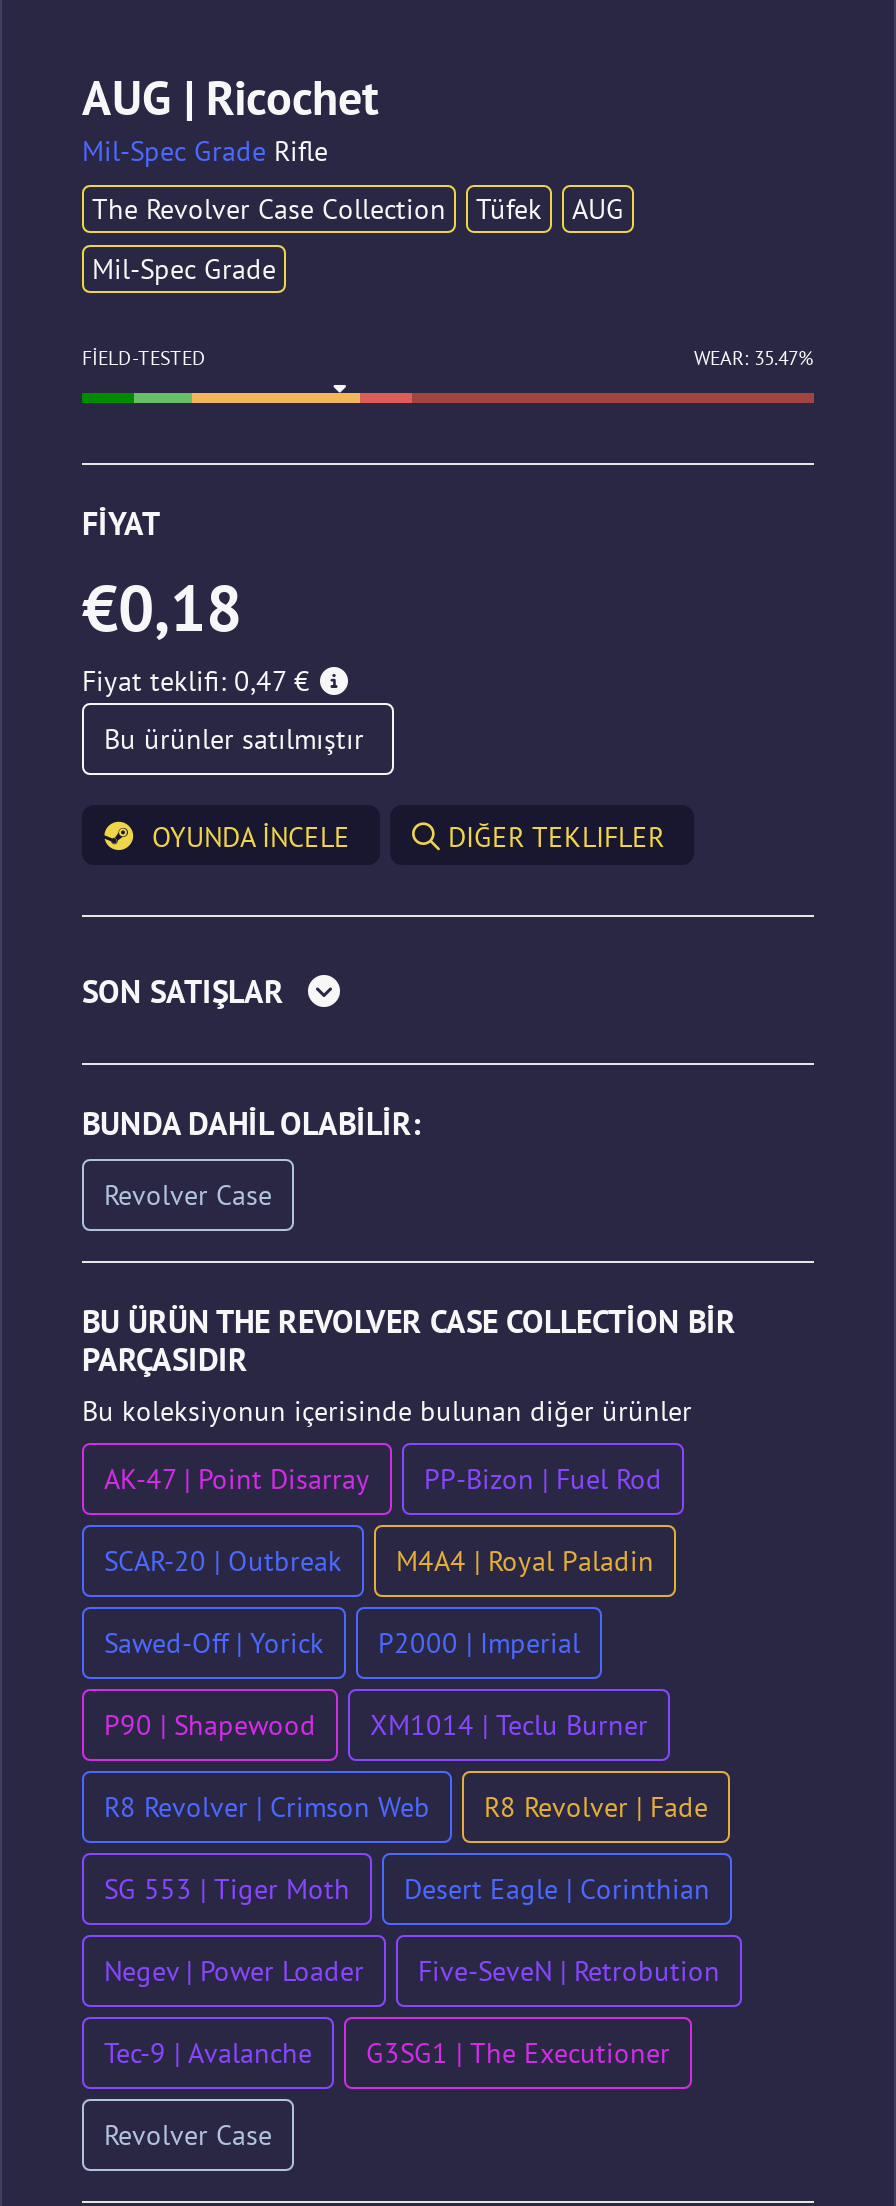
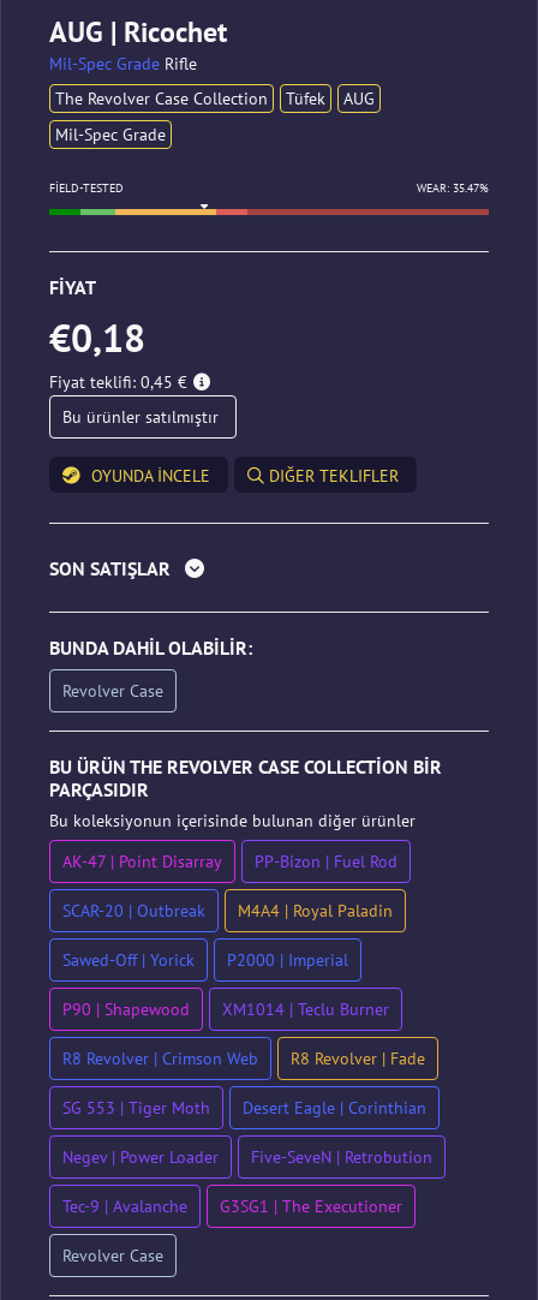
- Fiyat teklifi: 0,47 €
+ Fiyat teklifi: 0,45 €
